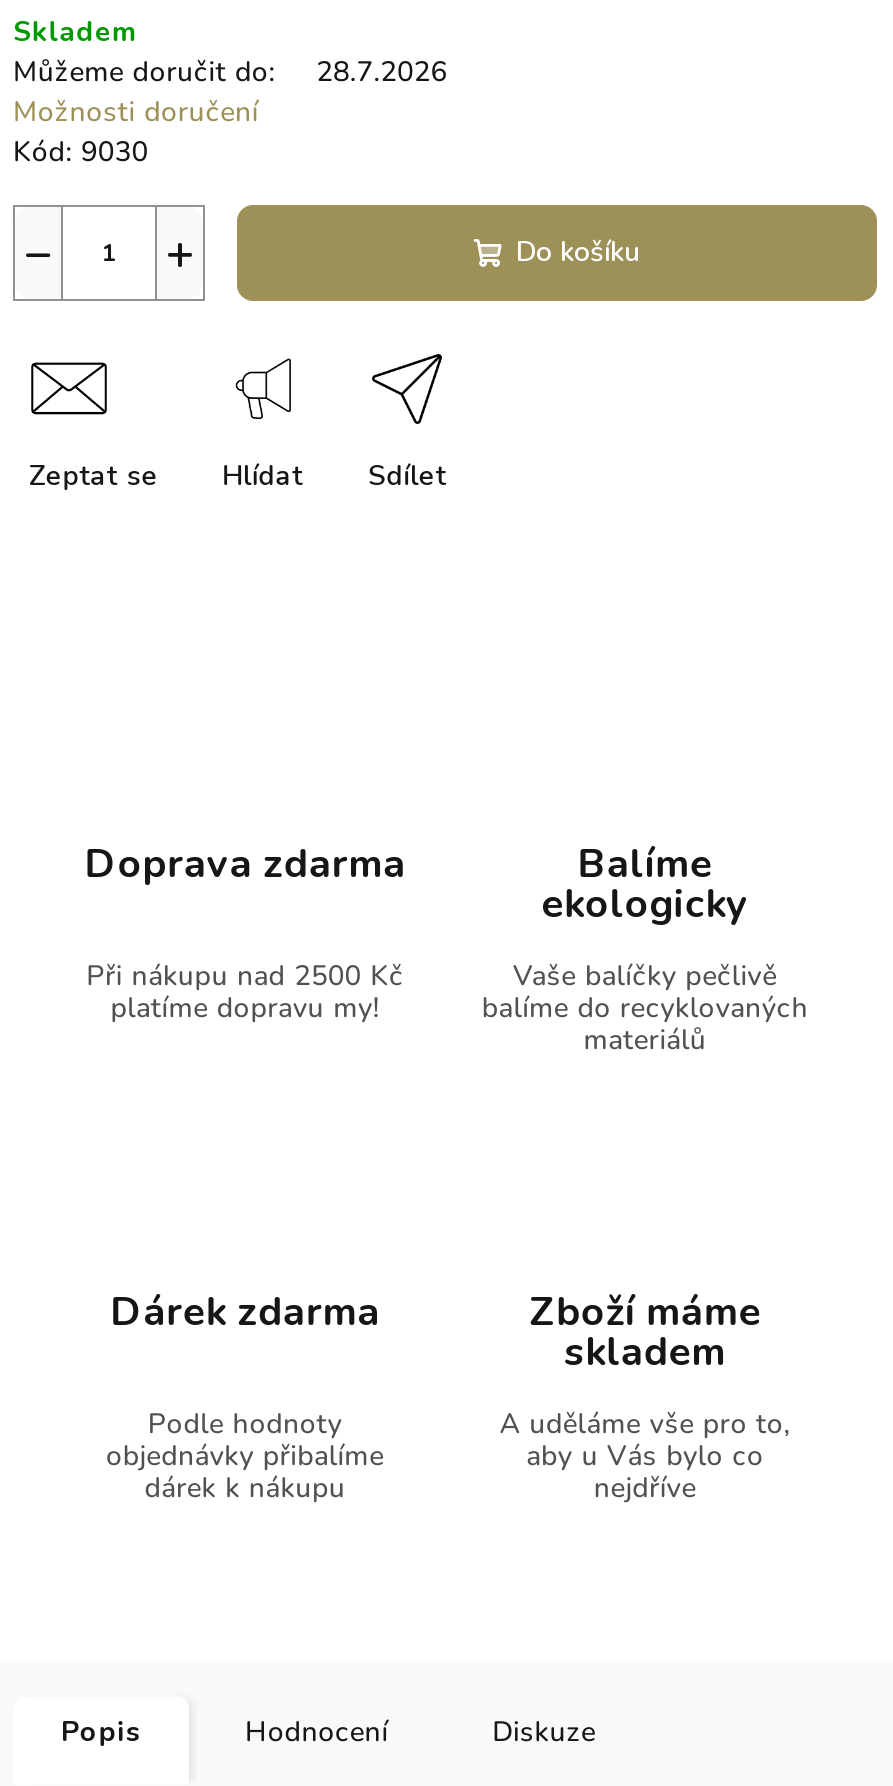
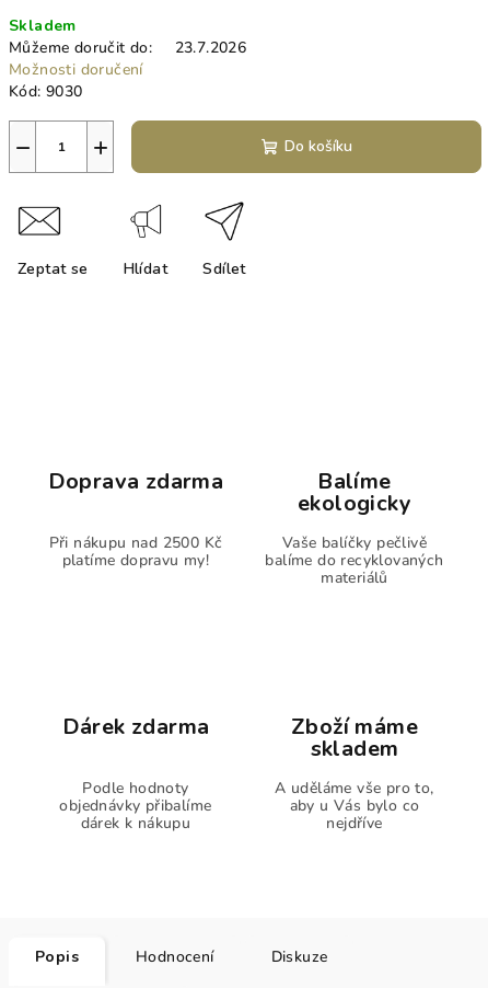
- Můžeme doručit do: 28.7.2026
+ Můžeme doručit do: 23.7.2026
